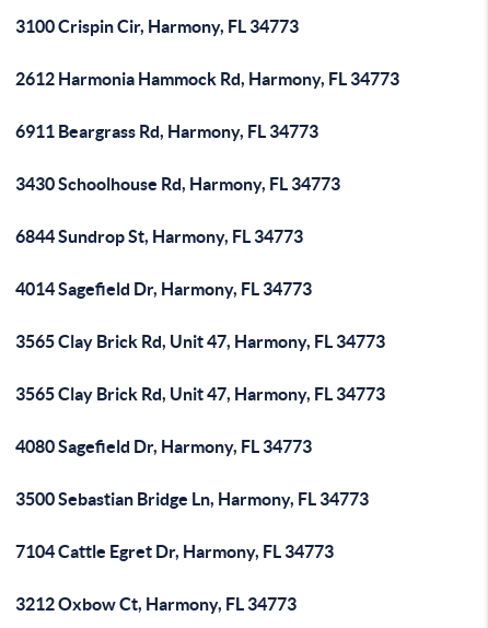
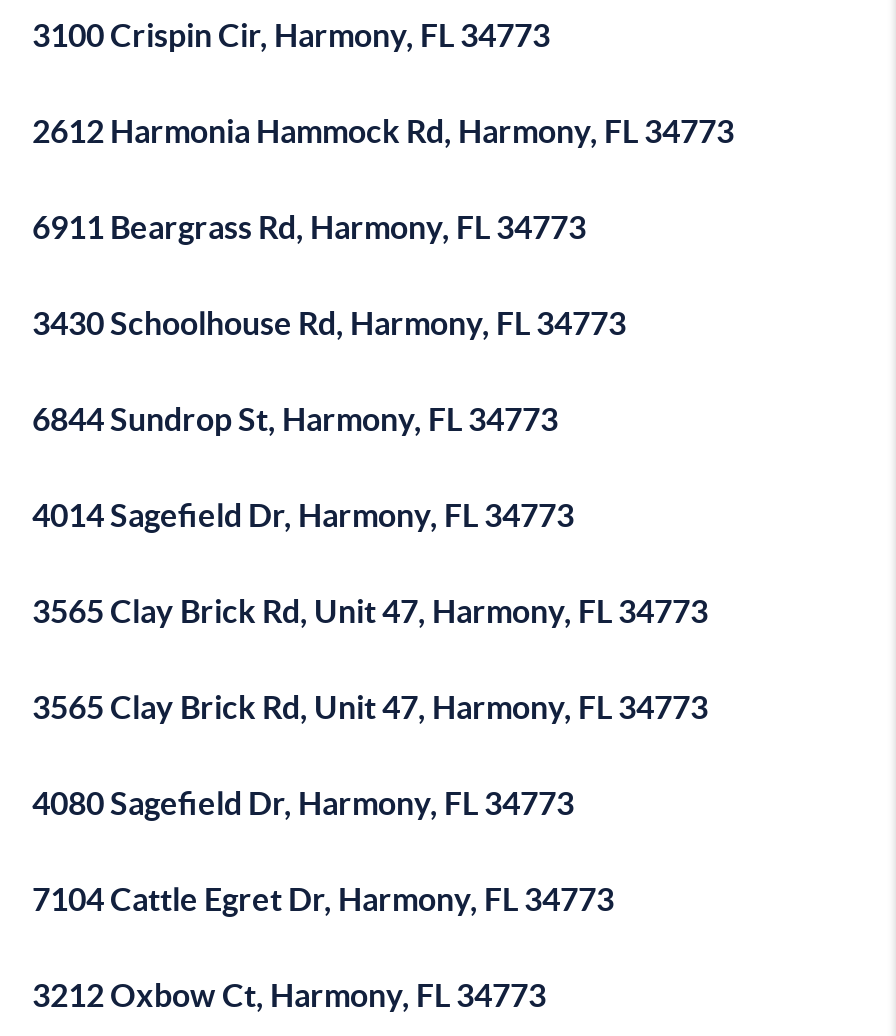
- 3500 Sebastian Bridge Ln, Harmony, FL 34773
